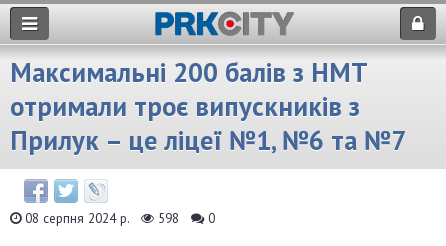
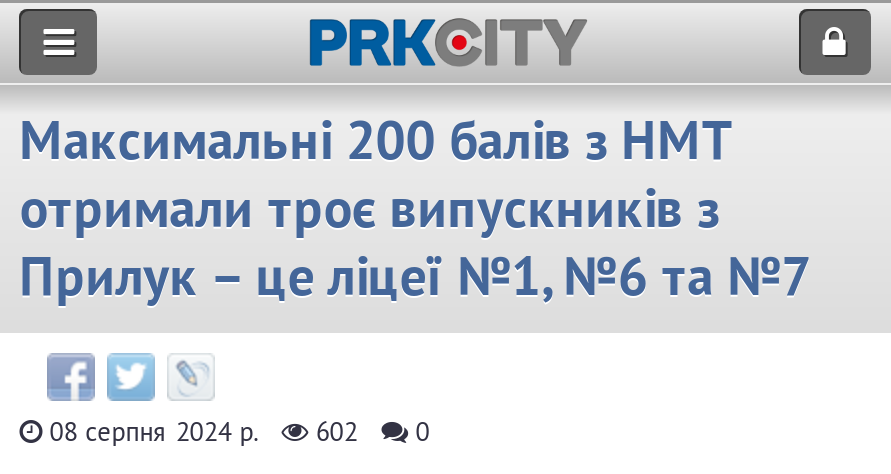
- 08 серпня 2024 р. 598 0
+ 08 серпня 2024 р. 602 0
